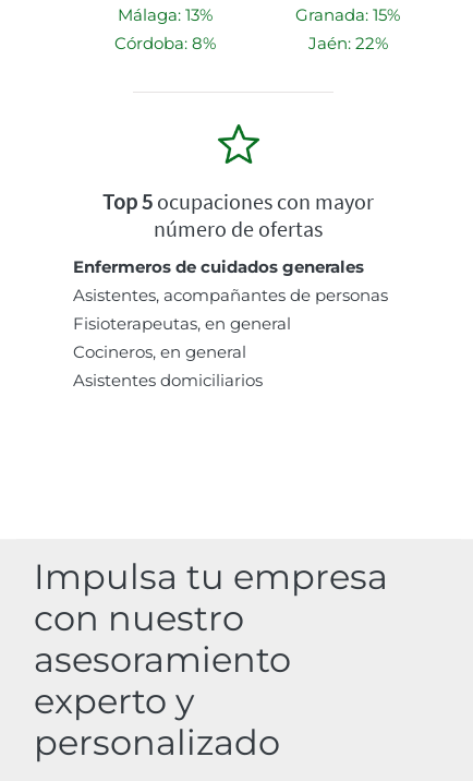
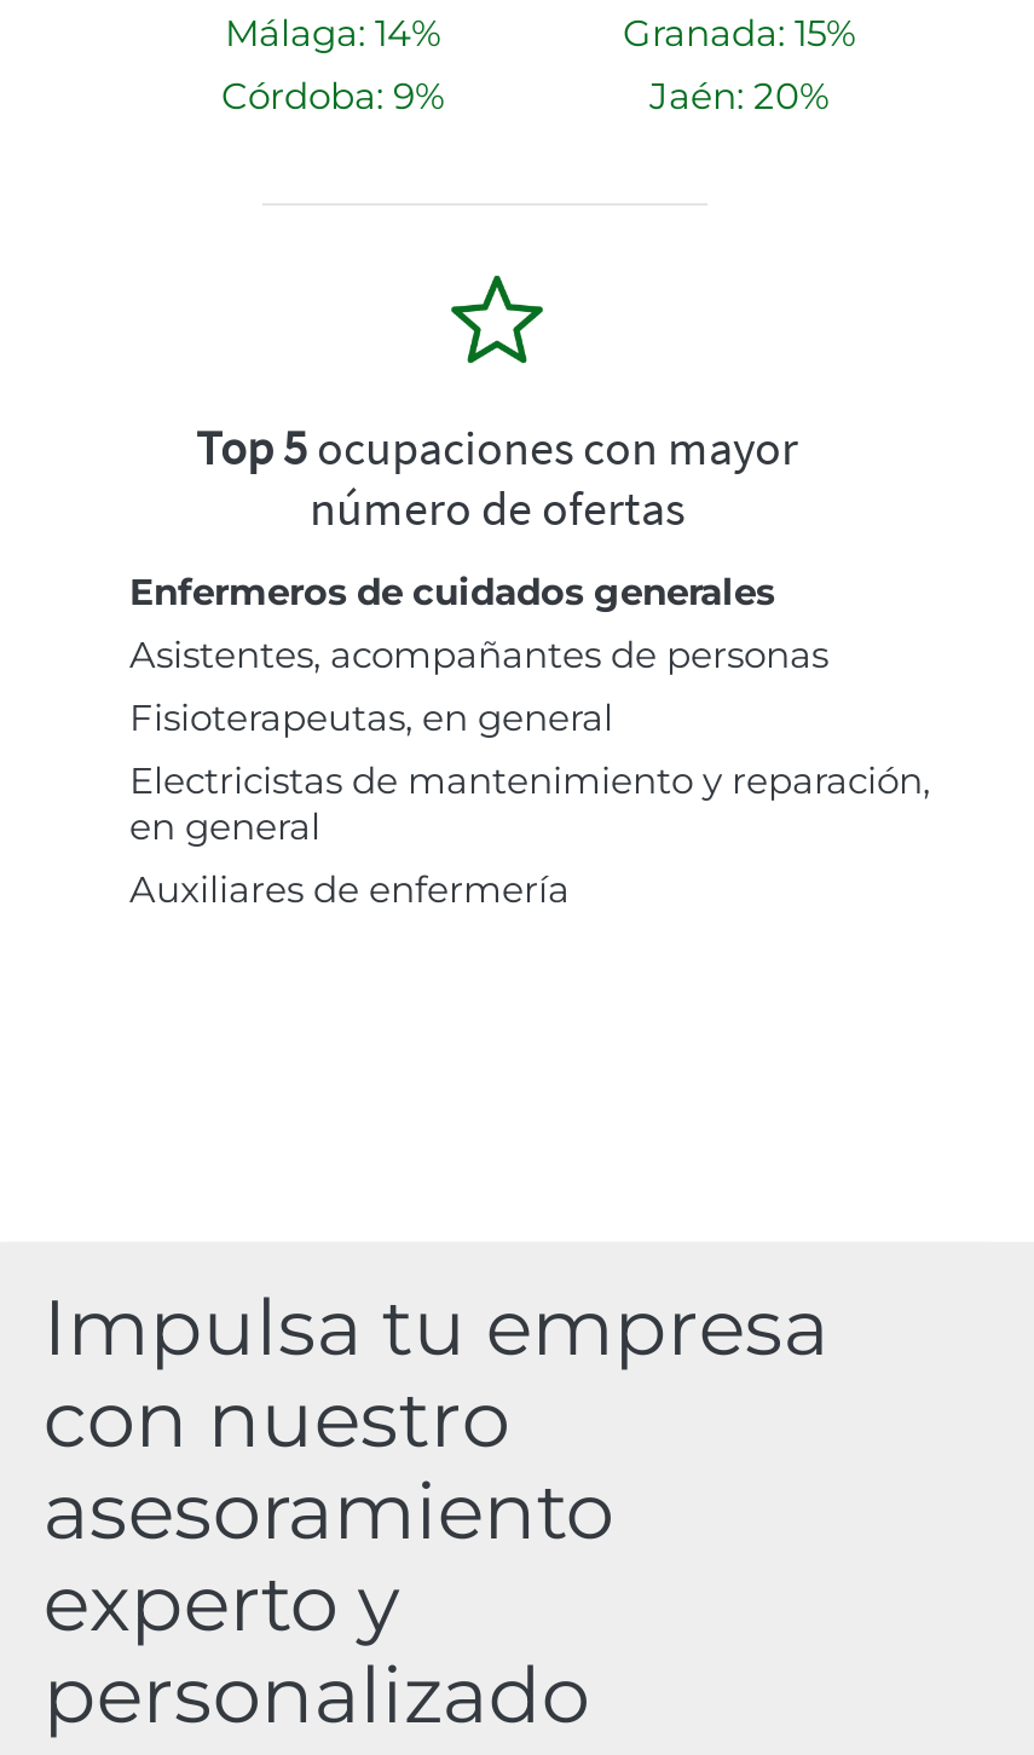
- Málaga: 13%
+ Málaga: 14%

- Córdoba: 8%
+ Córdoba: 9%

- Jaén: 22%
+ Jaén: 20%

- Cocineros, en general
- Asistentes domiciliarios
+ Electricistas de mantenimiento y reparación,
+ en general
+ Auxiliares de enfermería
